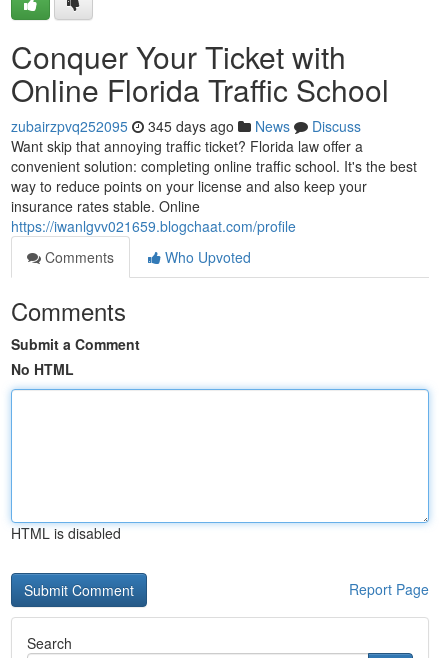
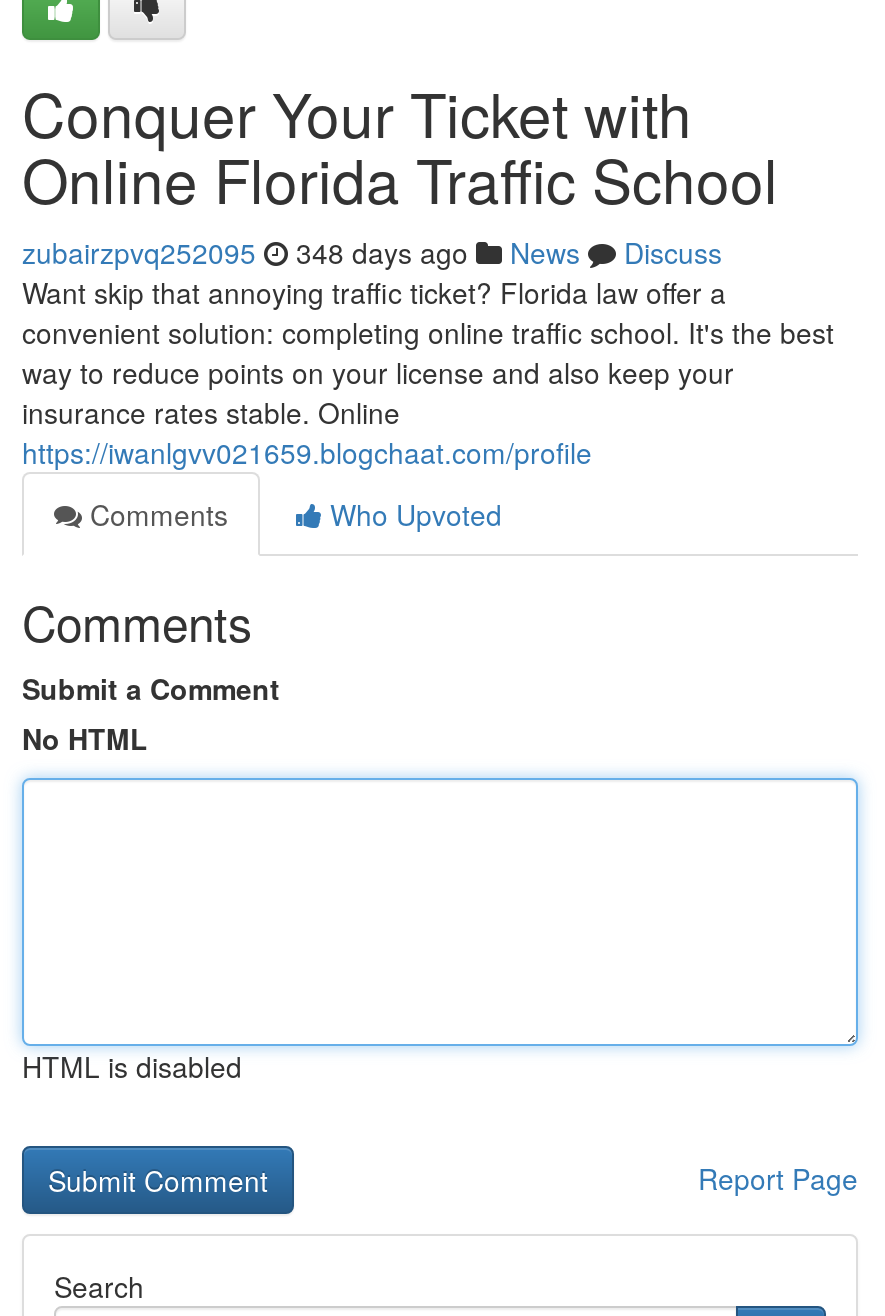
- zubairzpvq252095 345 days ago News Discuss
+ zubairzpvq252095 348 days ago News Discuss
